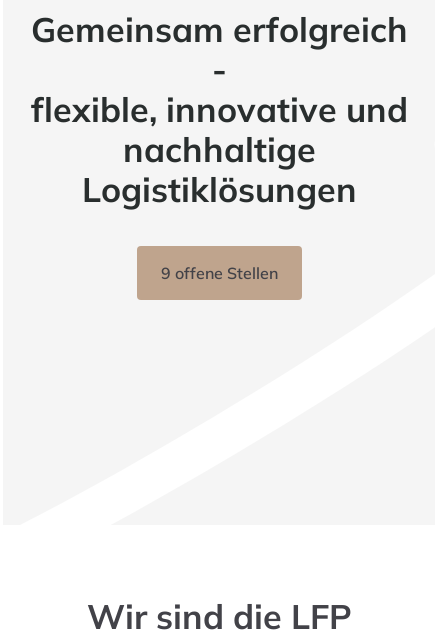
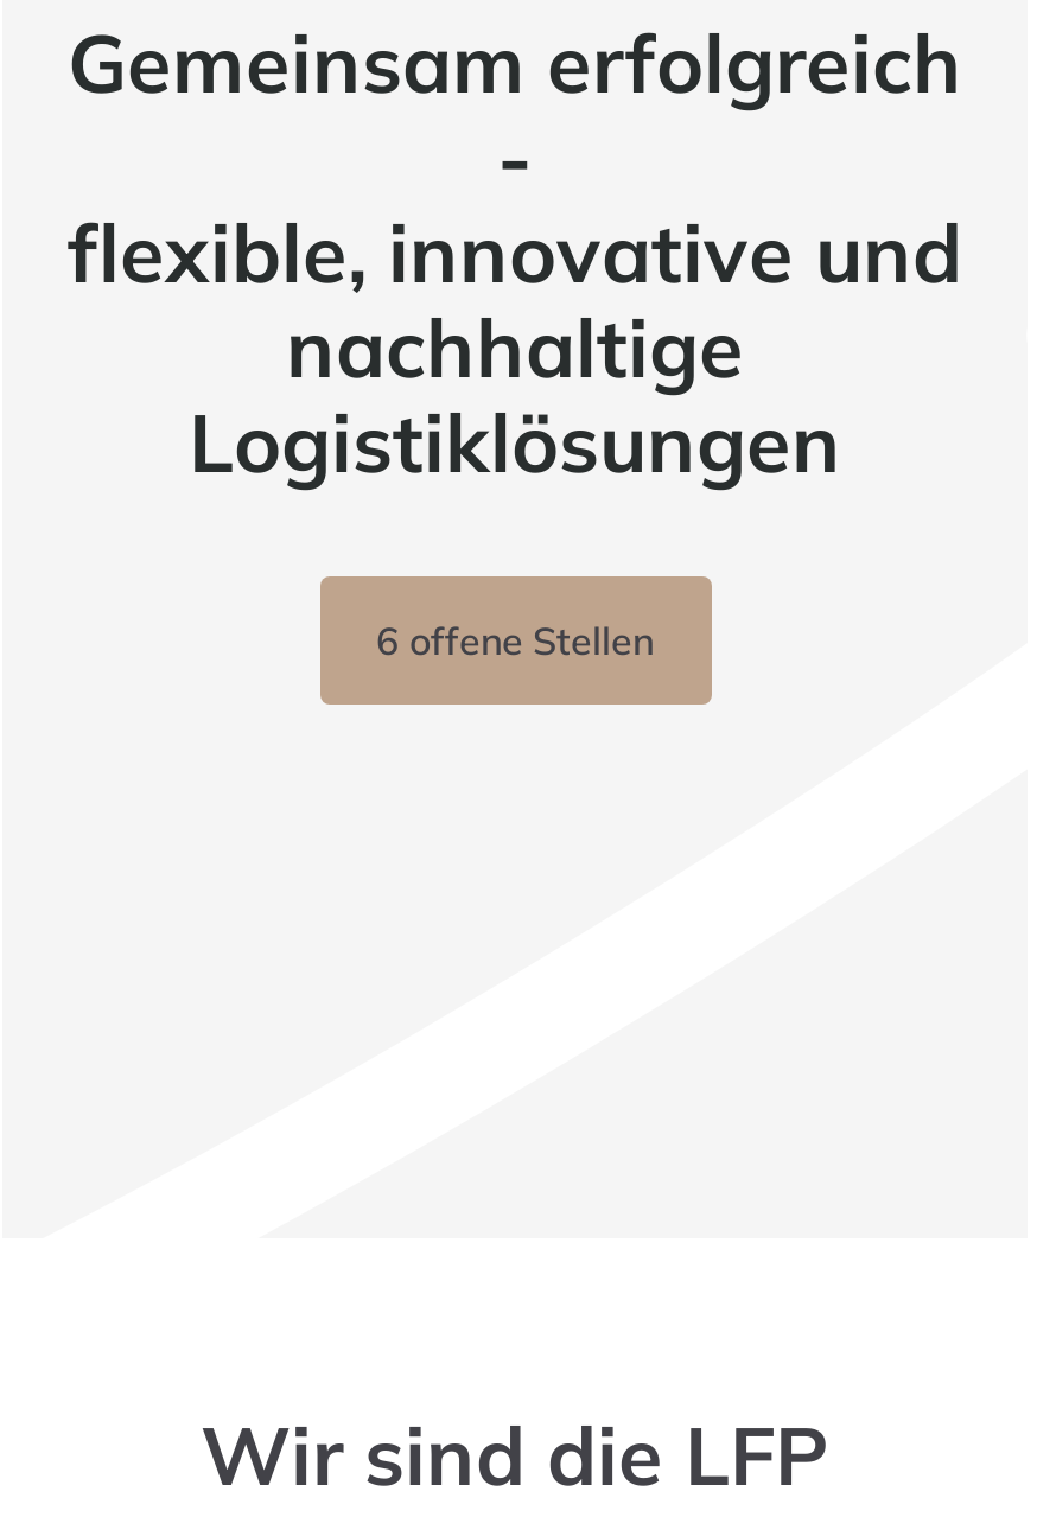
- 9 offene Stellen
+ 6 offene Stellen
